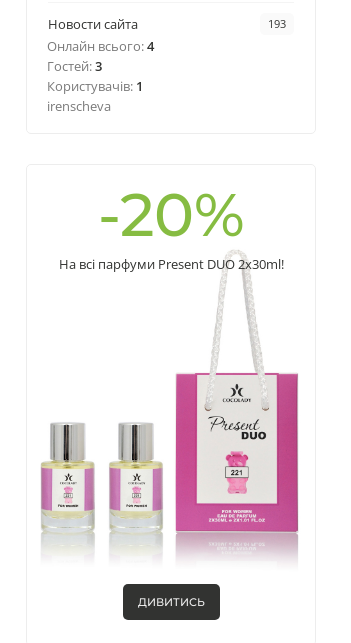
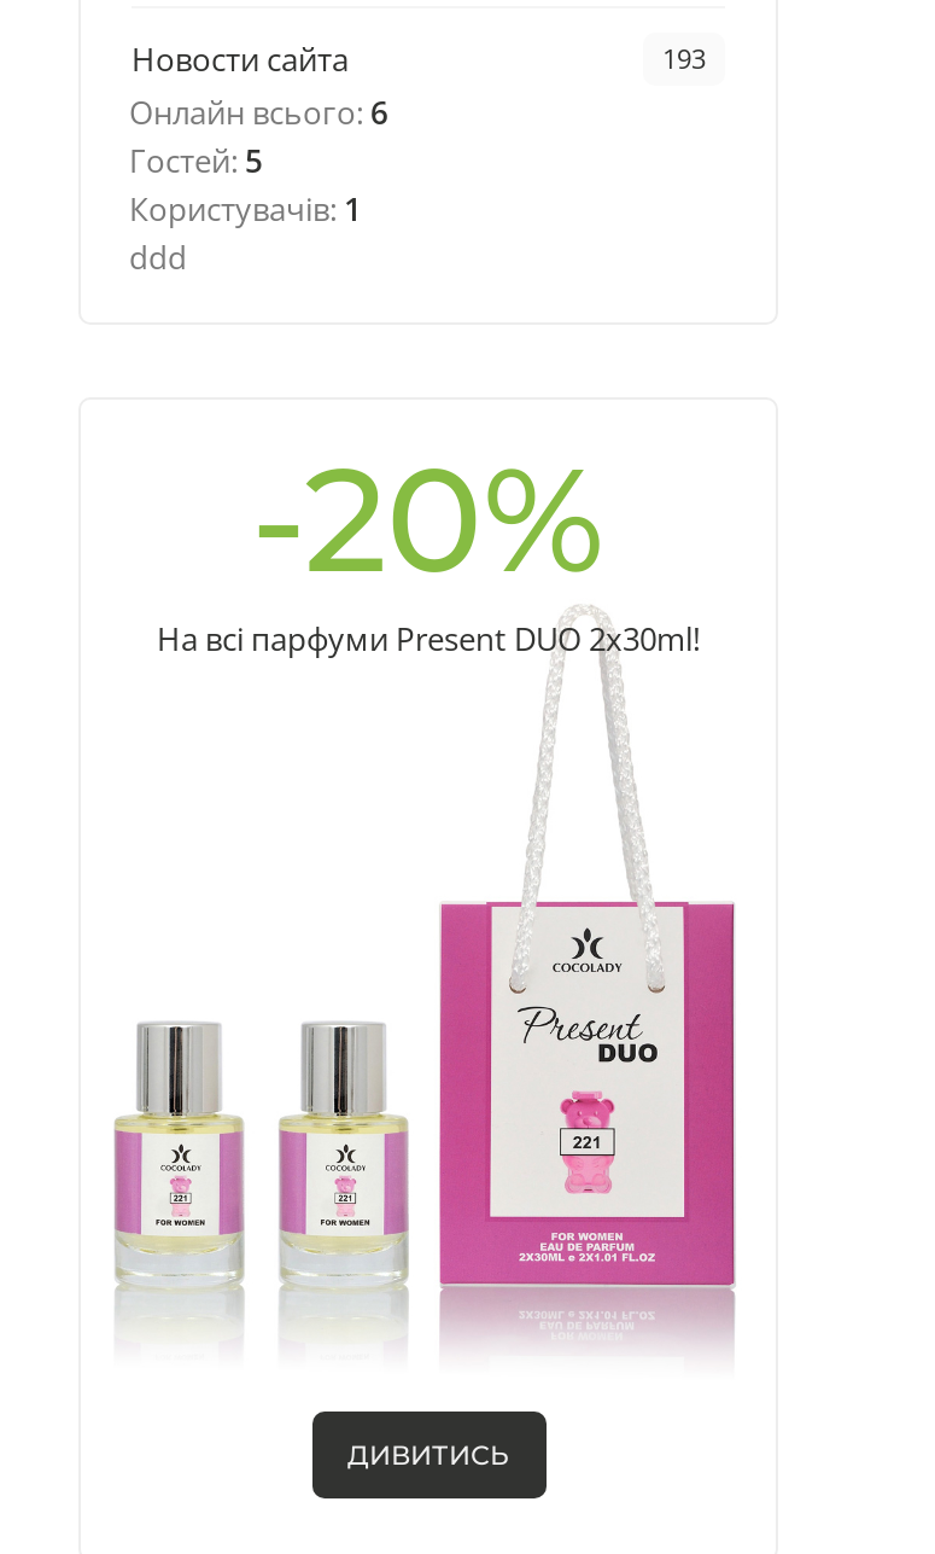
- Онлайн всього: 4
+ Онлайн всього: 6

- Гостей: 3
+ Гостей: 5

- irenscheva
+ ddd
